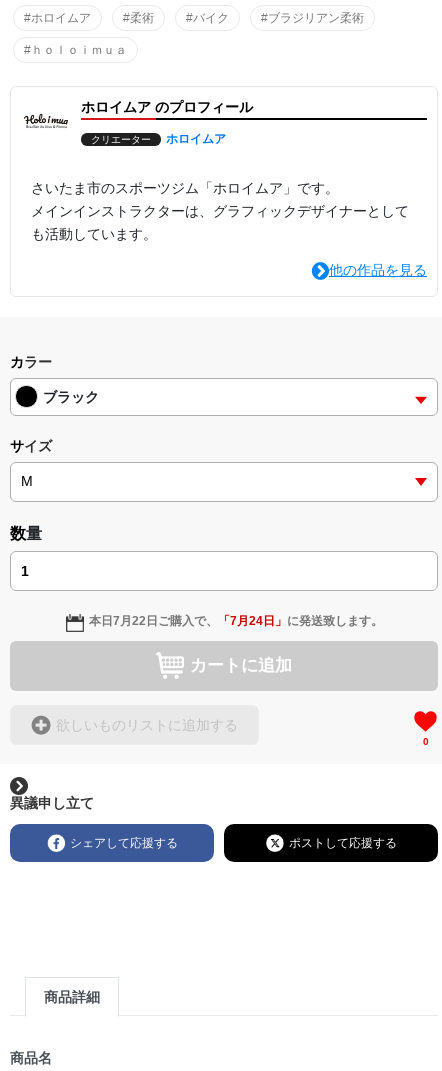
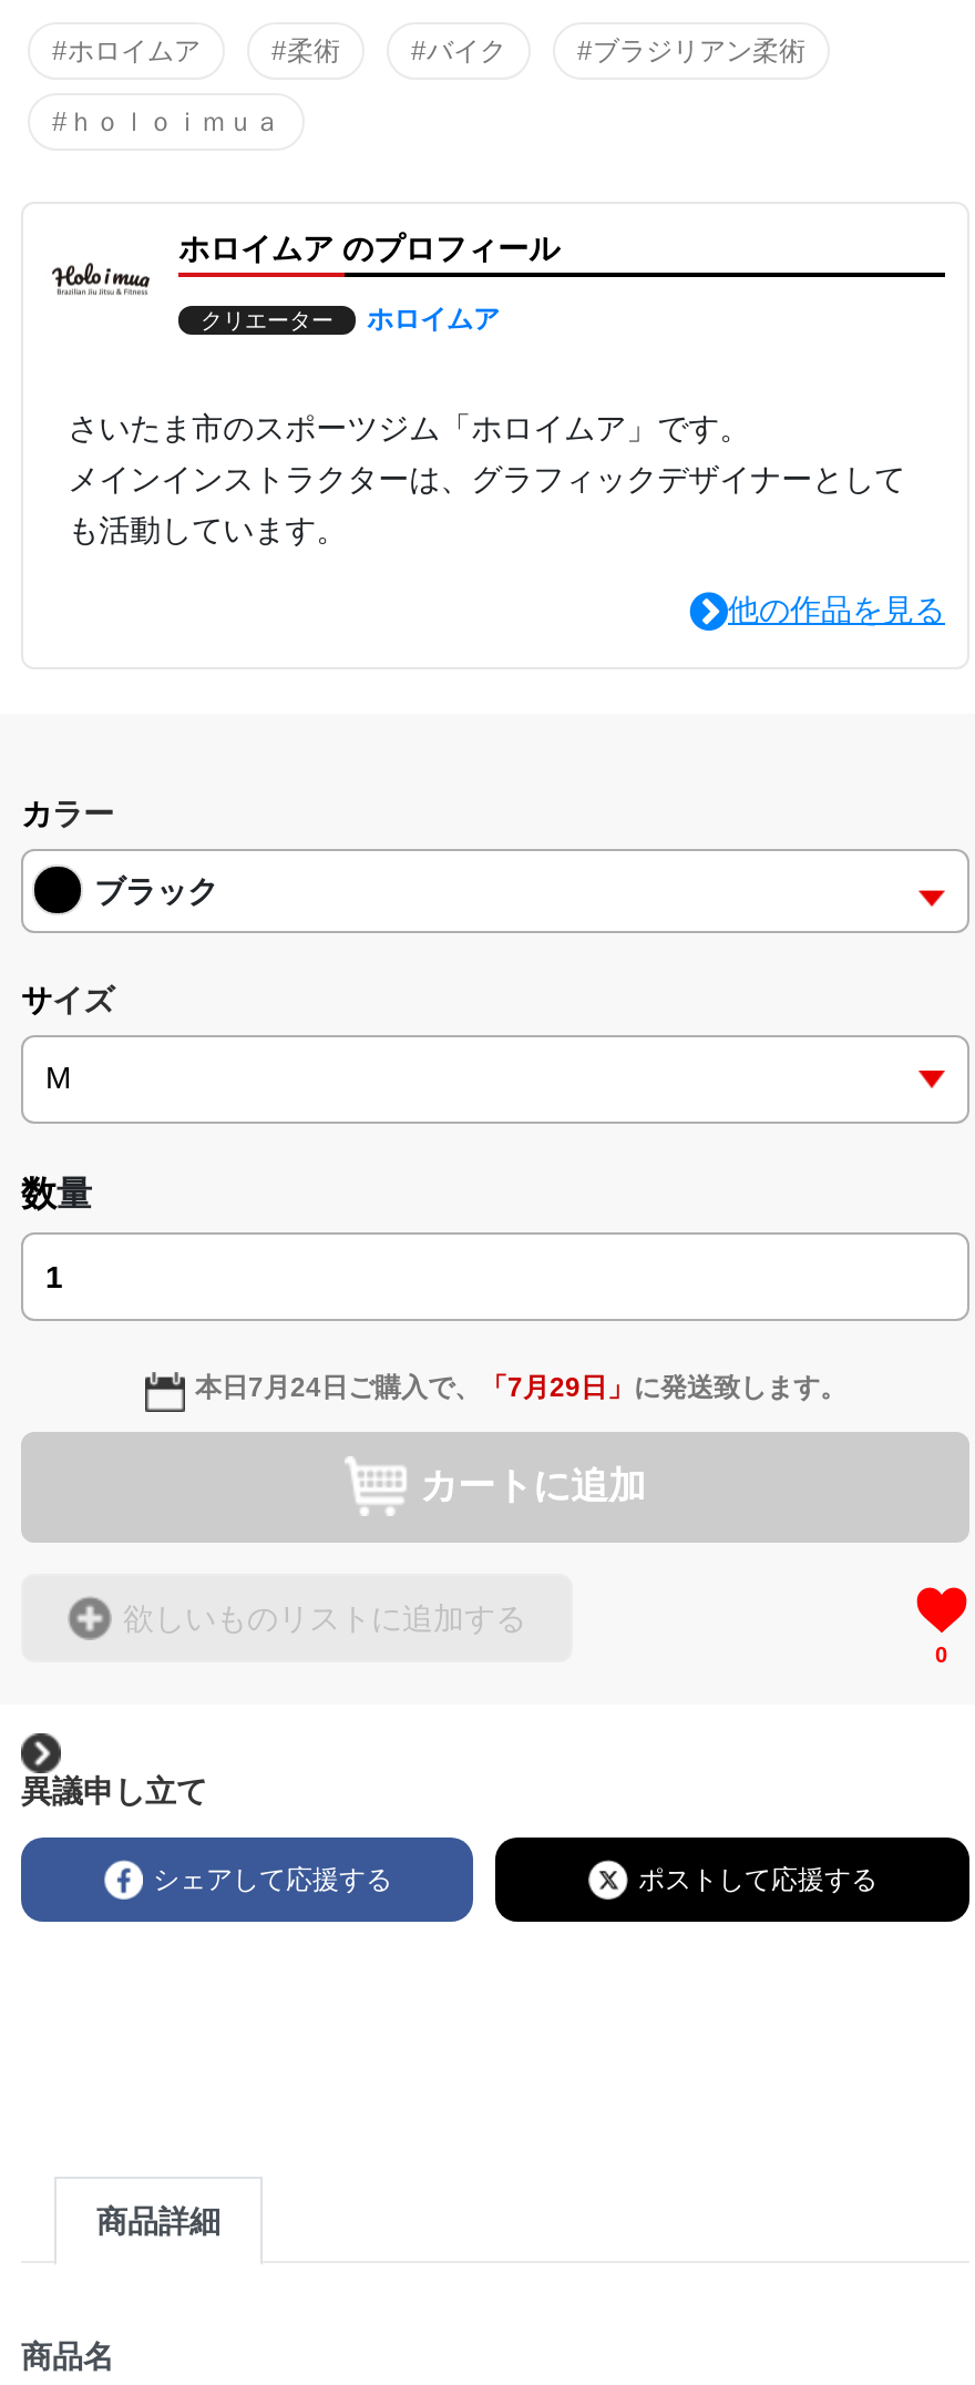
- 本日7月22日ご購入で、「7月24日」に発送致します。
+ 本日7月24日ご購入で、「7月29日」に発送致します。
